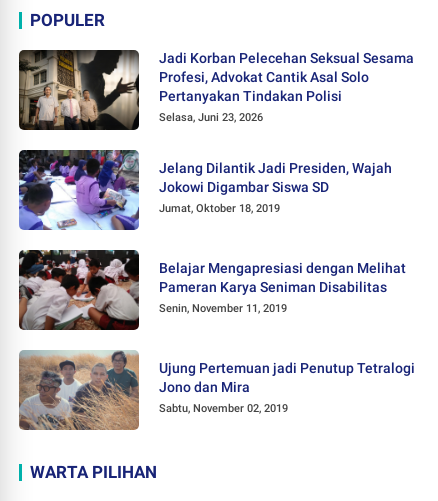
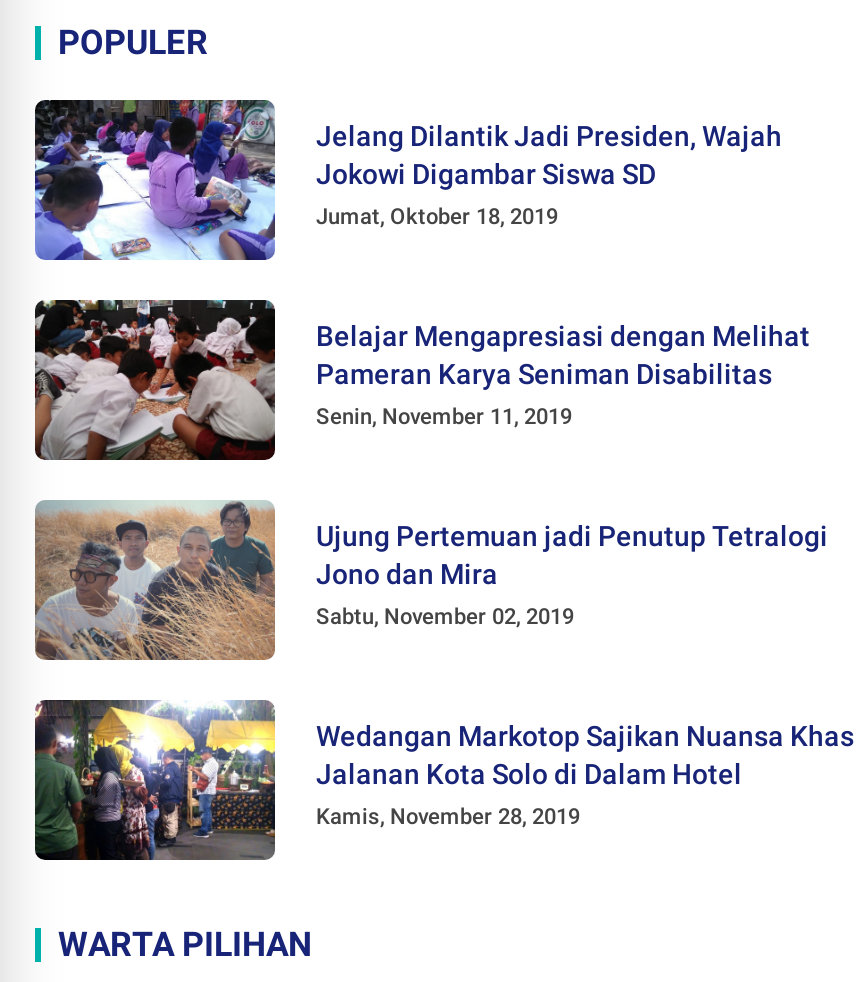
- [image]
- Jadi Korban Pelecehan Seksual Sesama
- Profesi, Advokat Cantik Asal Solo
- Pertanyakan Tindakan Polisi
- Selasa, Juni 23, 2026

moved up: [image] | Jelang Dilantik Jadi Presiden, Wajah | Jokowi Digambar Siswa SD | ... | Jono dan Mira | Sabtu, November 02, 2019

+ [image]
+ Wedangan Markotop Sajikan Nuansa Khas
+ Jalanan Kota Solo di Dalam Hotel
+ Kamis, November 28, 2019
